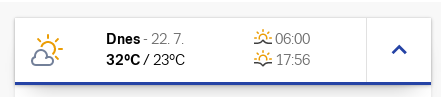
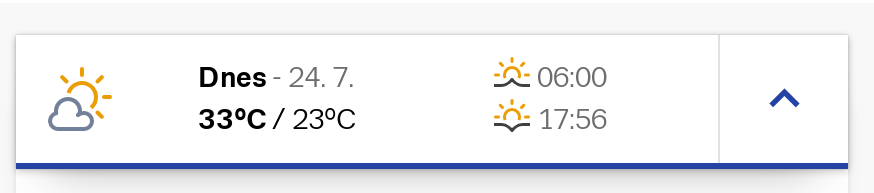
- Dnes - 22. 7.
+ Dnes - 24. 7.

- 32°C / 23°C
+ 33°C / 23°C
